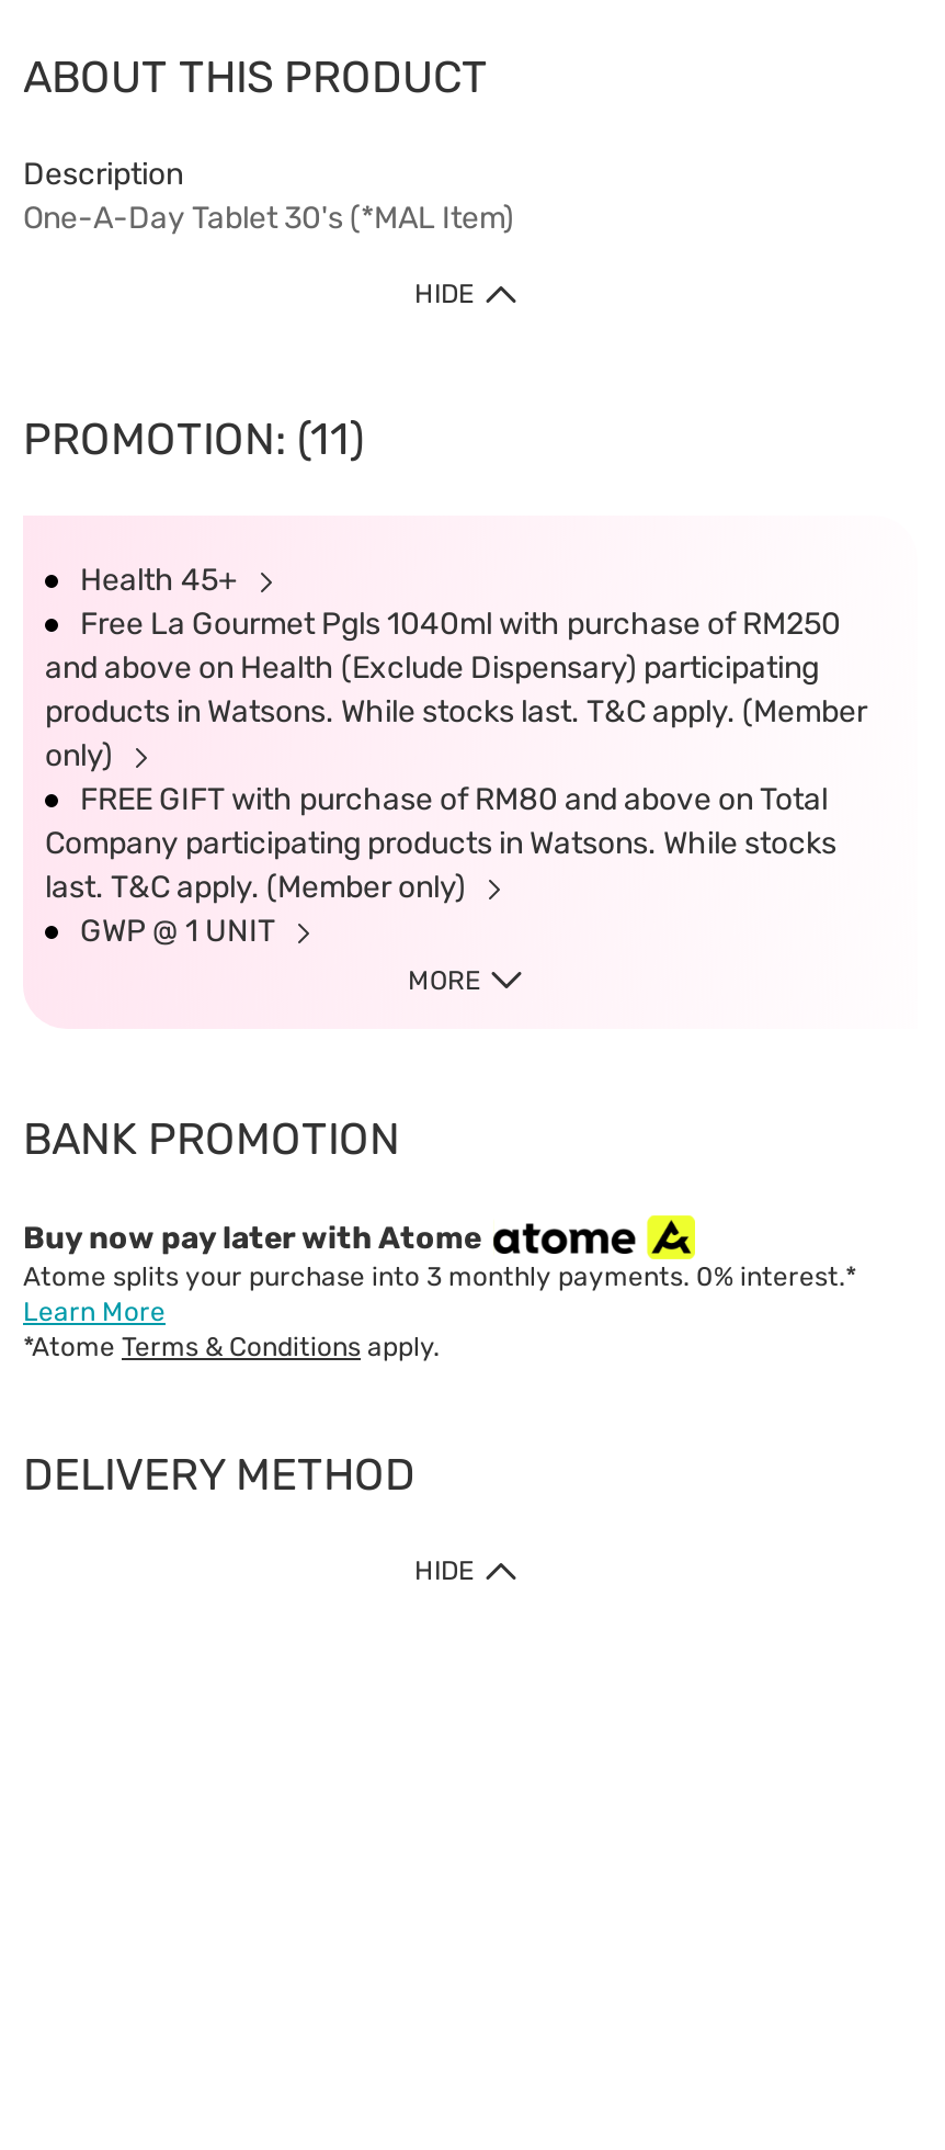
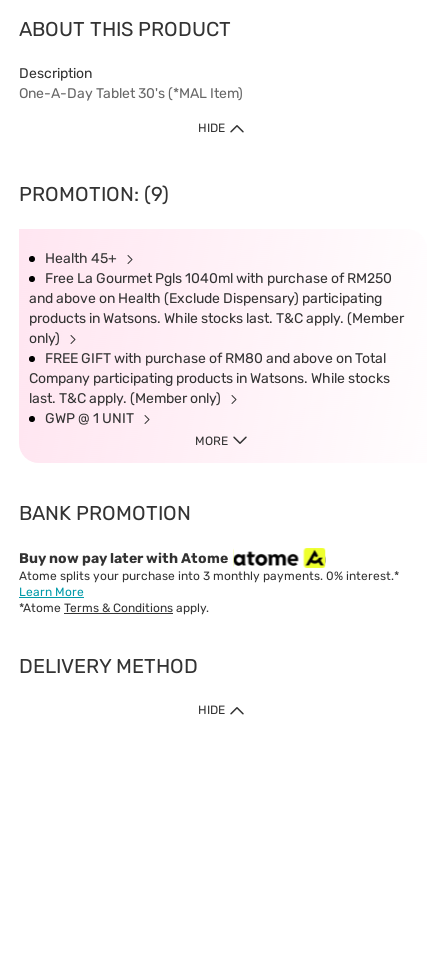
- PROMOTION: (11)
+ PROMOTION: (9)
